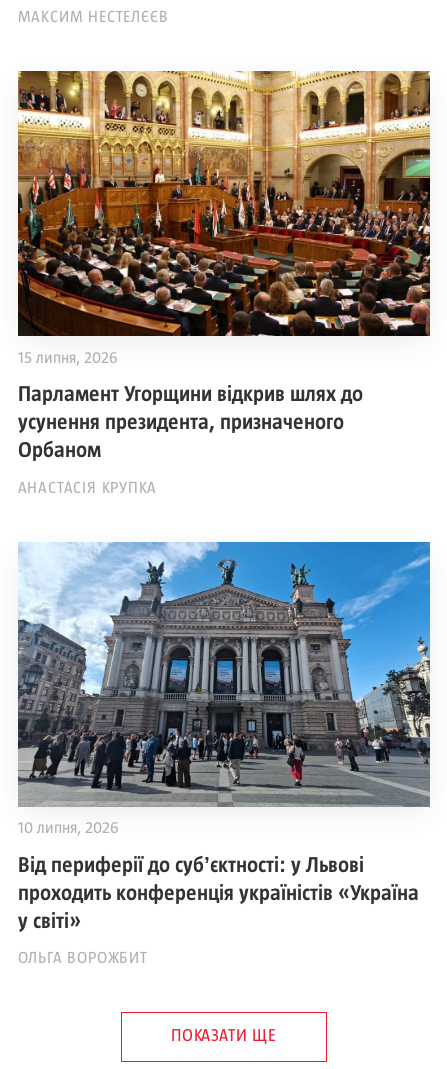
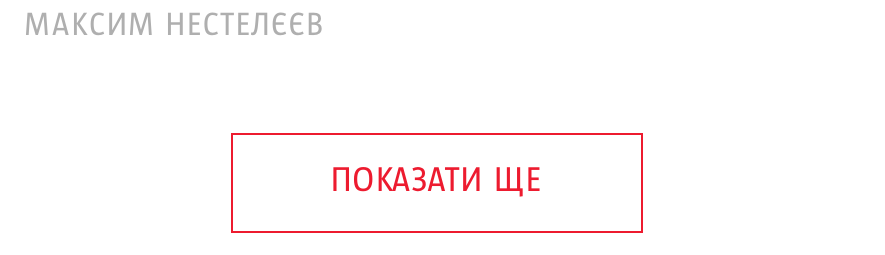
- [image]
- 15 липня, 2026
- Парламент Угорщини відкрив шлях до
- усунення президента, призначеного
- Орбаном
- АНАСТАСІЯ КРУПКА

- [image]
- 10 липня, 2026
- Від периферії до субʼєктності: у Львові
- проходить конференція україністів «Україна
- у світі»
- ОЛЬГА ВОРОЖБИТ
